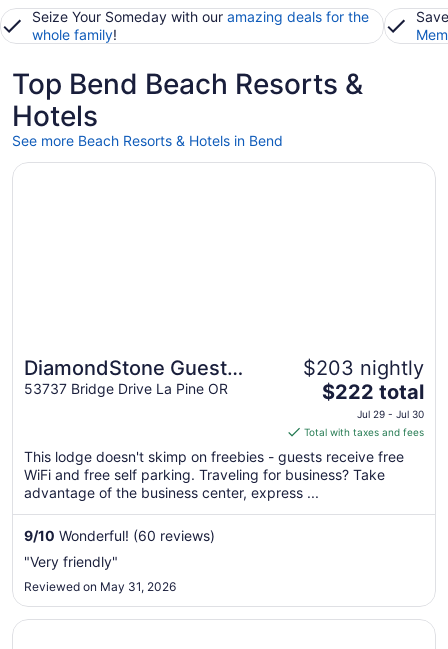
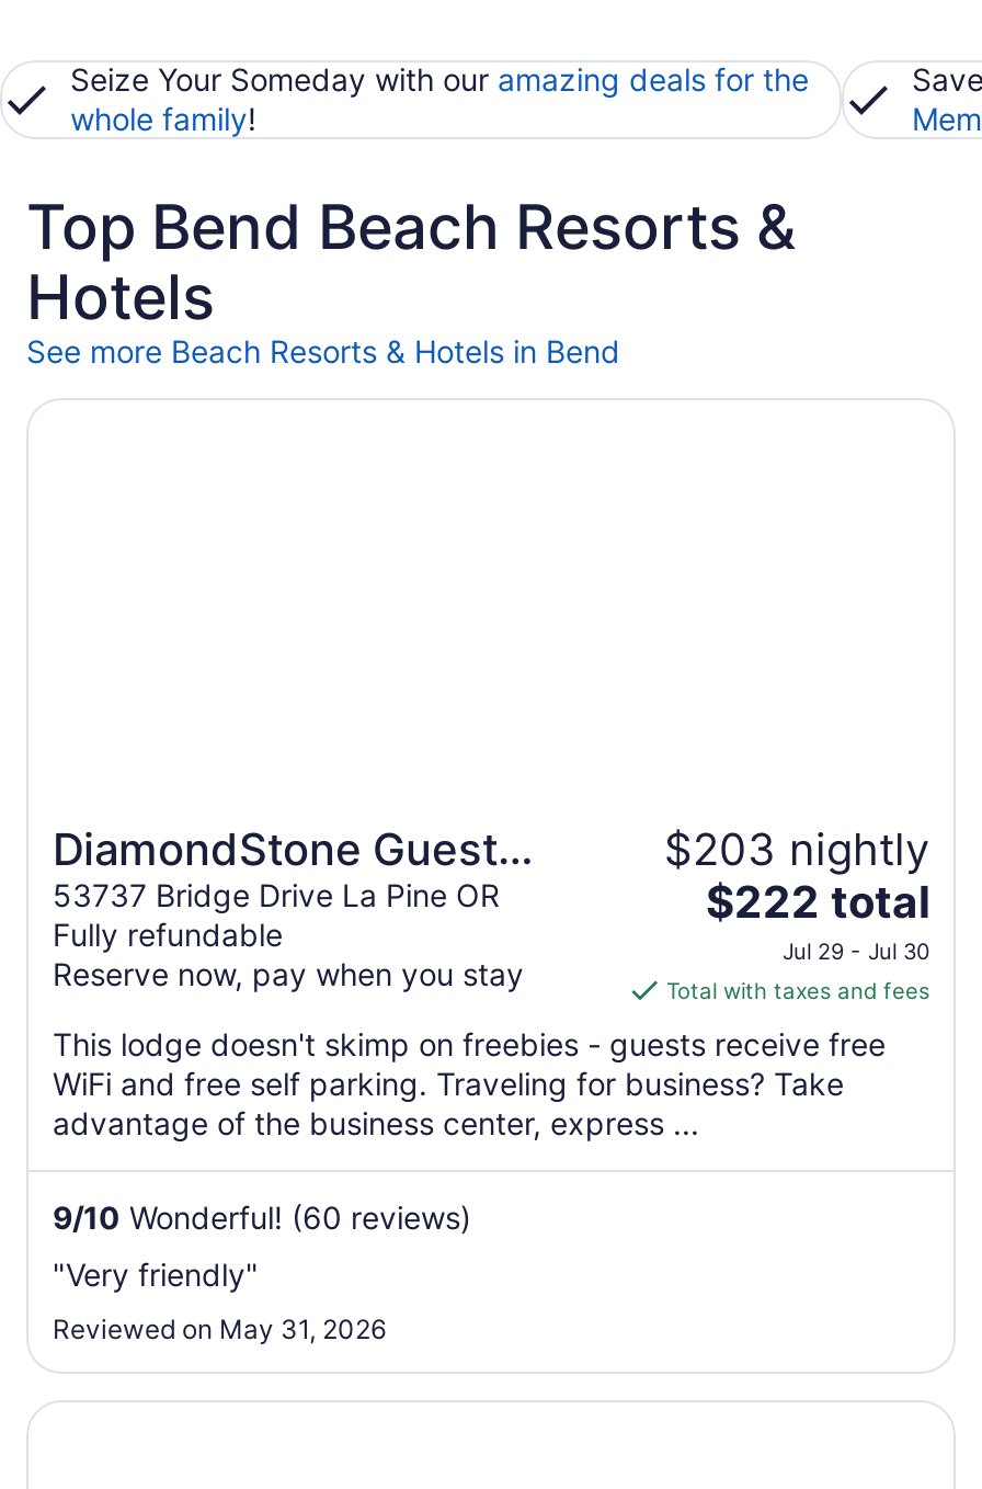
+ Fully refundable
+ Reserve now, pay when you stay
